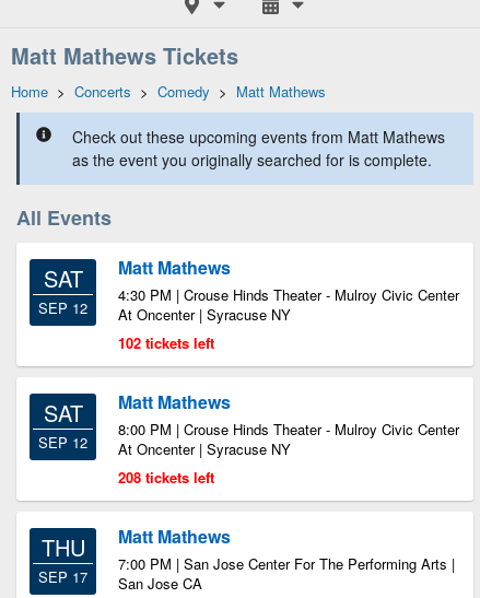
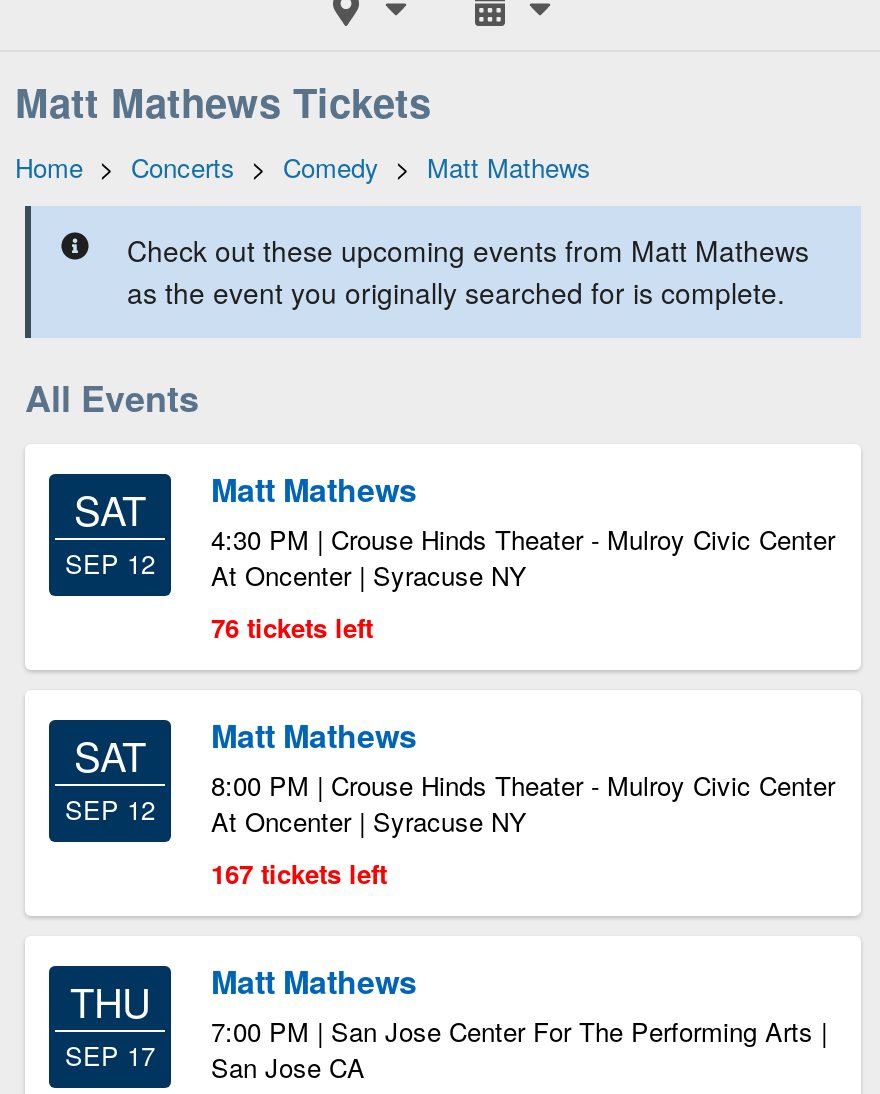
- 102 tickets left
+ 76 tickets left

- 208 tickets left
+ 167 tickets left
